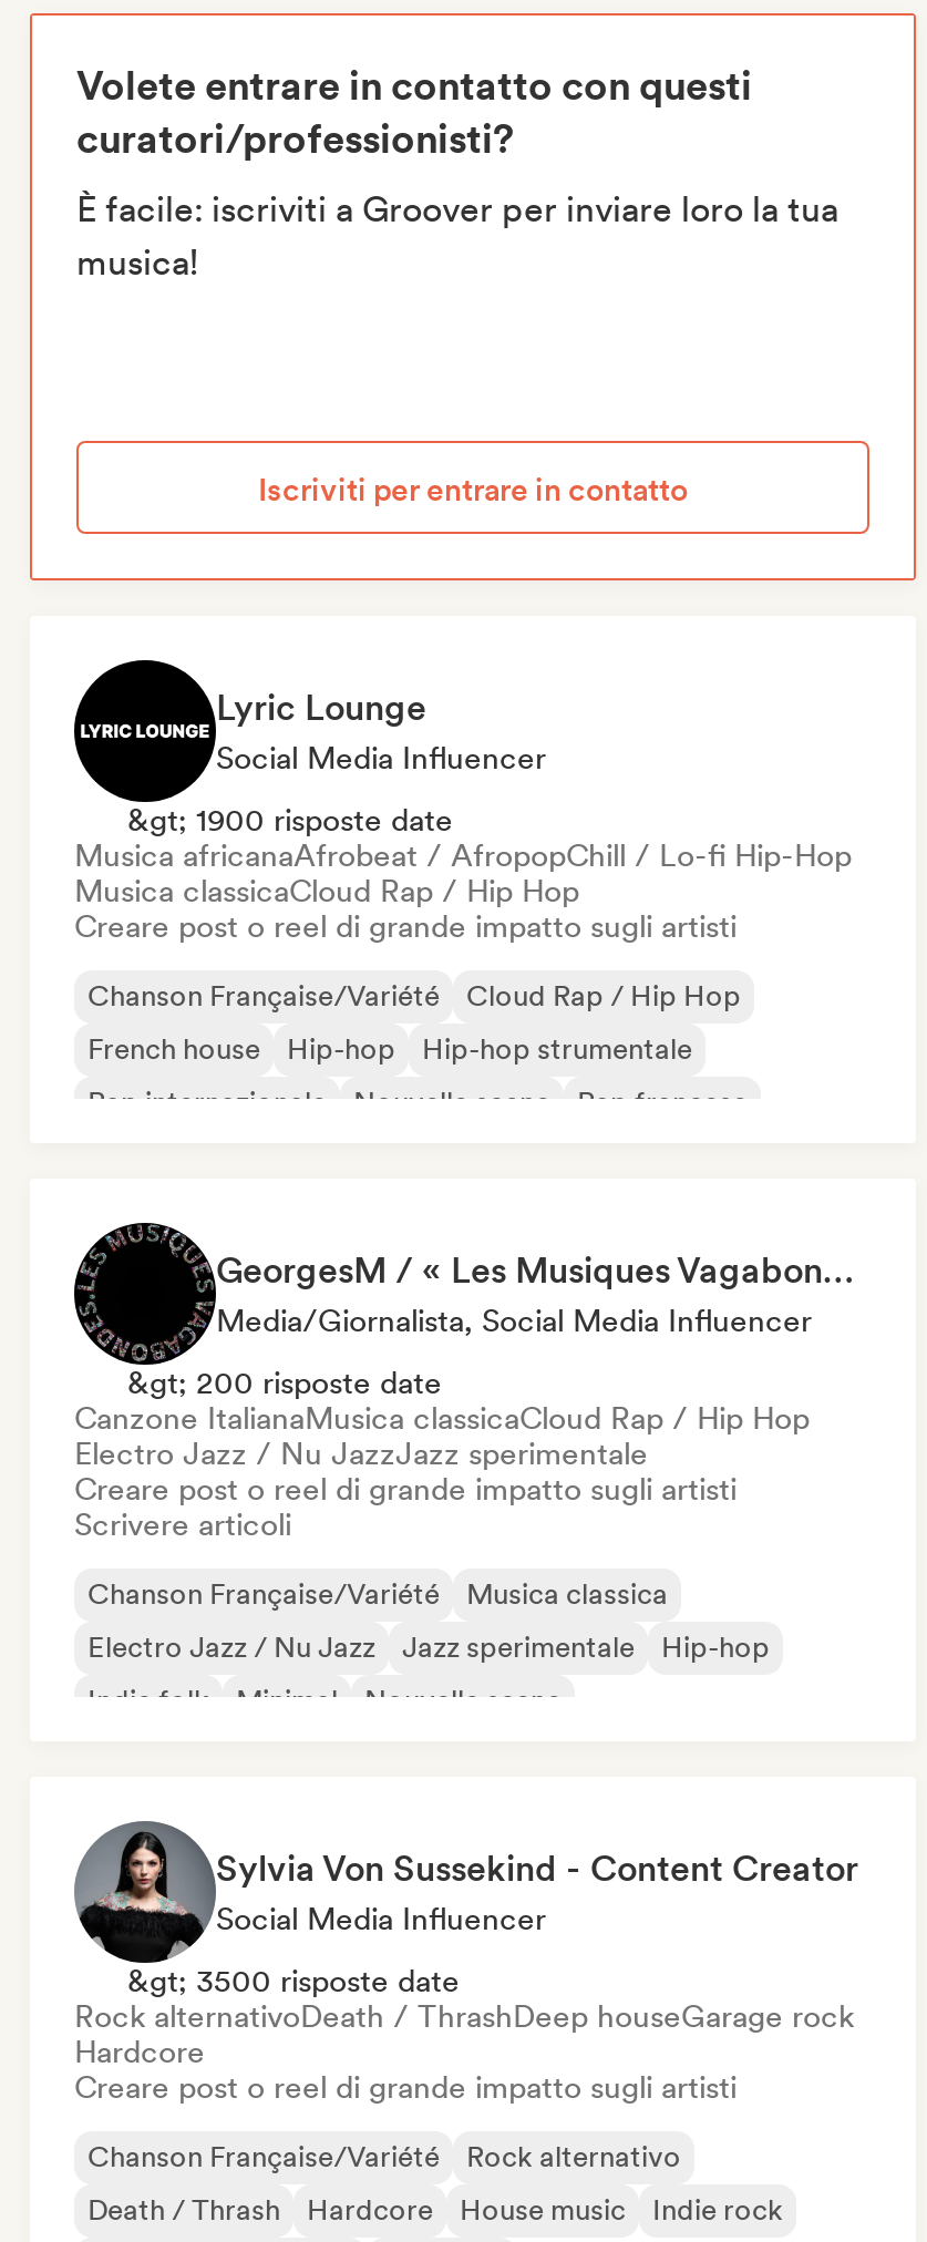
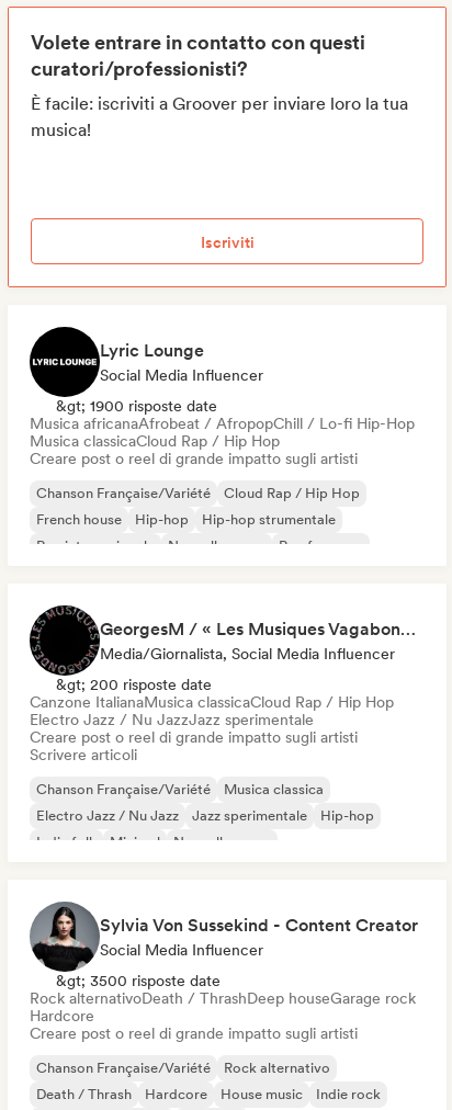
- Iscriviti per entrare in contatto
+ Iscriviti
